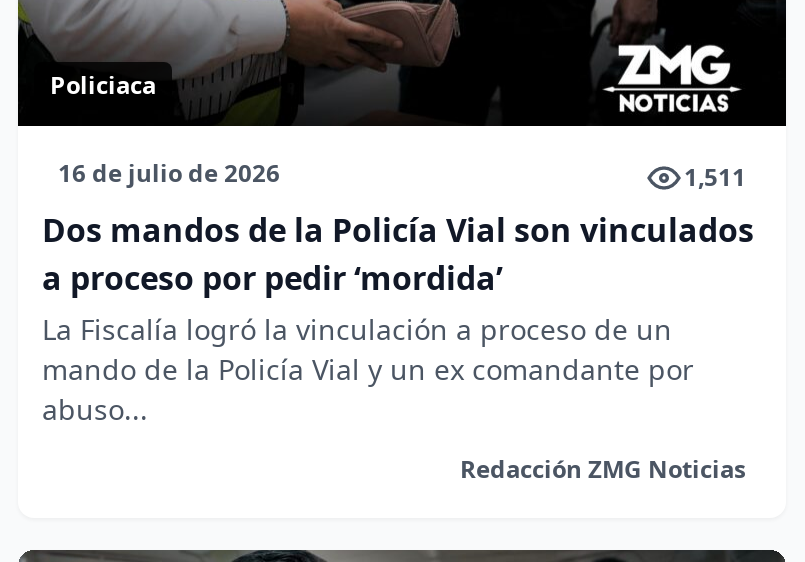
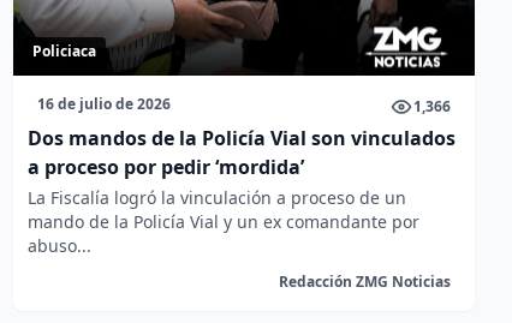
- 1,511
+ 1,366
